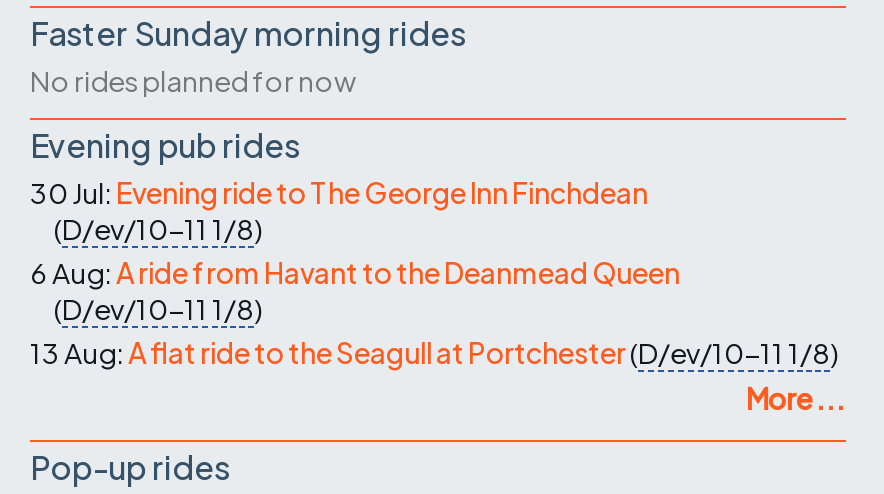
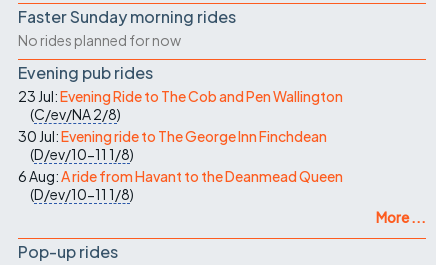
+ 23 Jul: Evening Ride to The Cob and Pen Wallington
+ (C/ev/NA 2/8)

moved down: 30 Jul: Evening ride to The George Inn Finchdean | (D/ev/10-11 1/8) | 6 Aug: A ride from Havant to the Deanmead Queen | (D/ev/10-11 1/8)

- 13 Aug: A flat ride to the Seagull at Portchester(D/ev/10-11 1/8)
